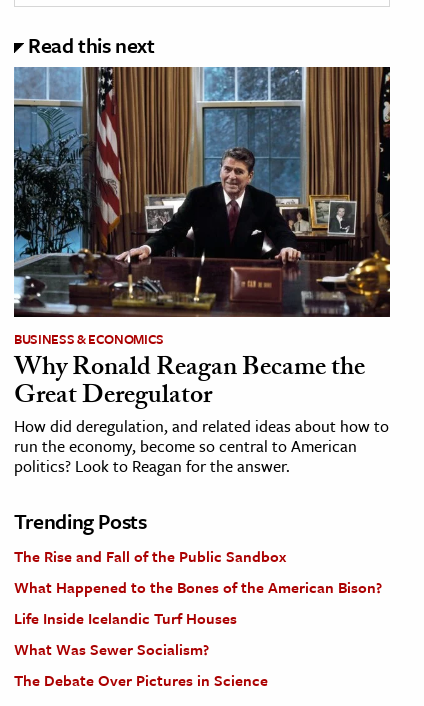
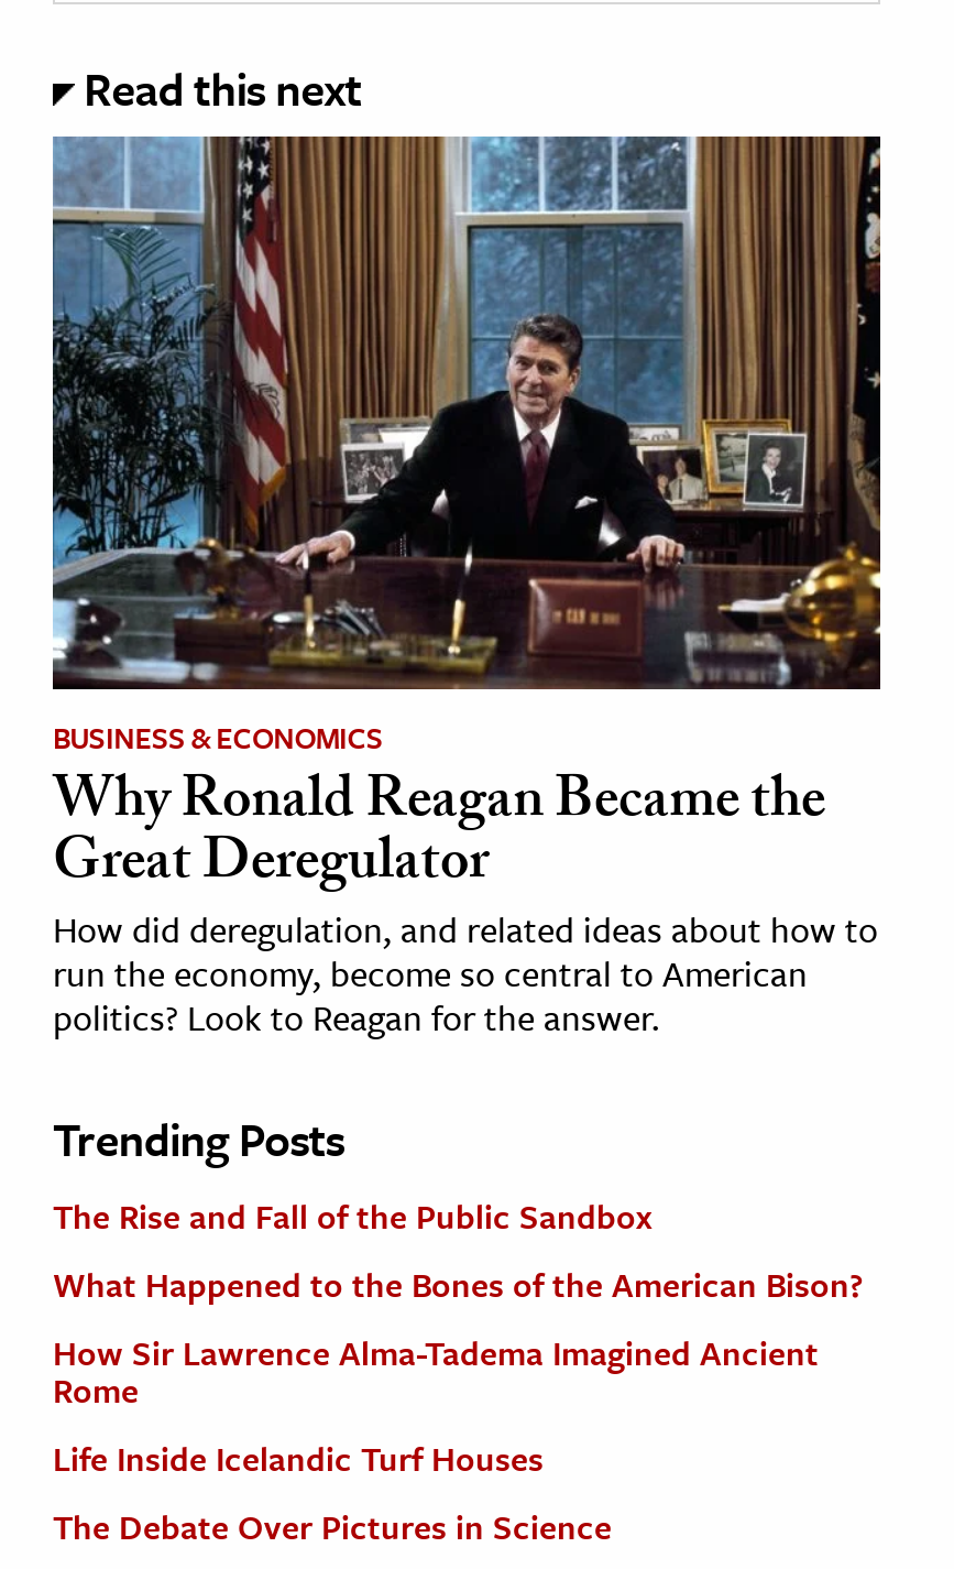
+ How Sir Lawrence Alma-Tadema Imagined Ancient
+ Rome

moved down: Life Inside Icelandic Turf Houses

- What Was Sewer Socialism?
